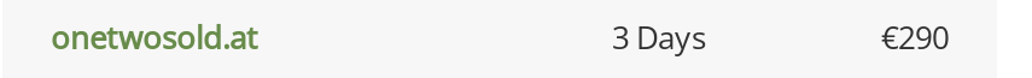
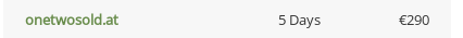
- 3 Days
+ 5 Days
